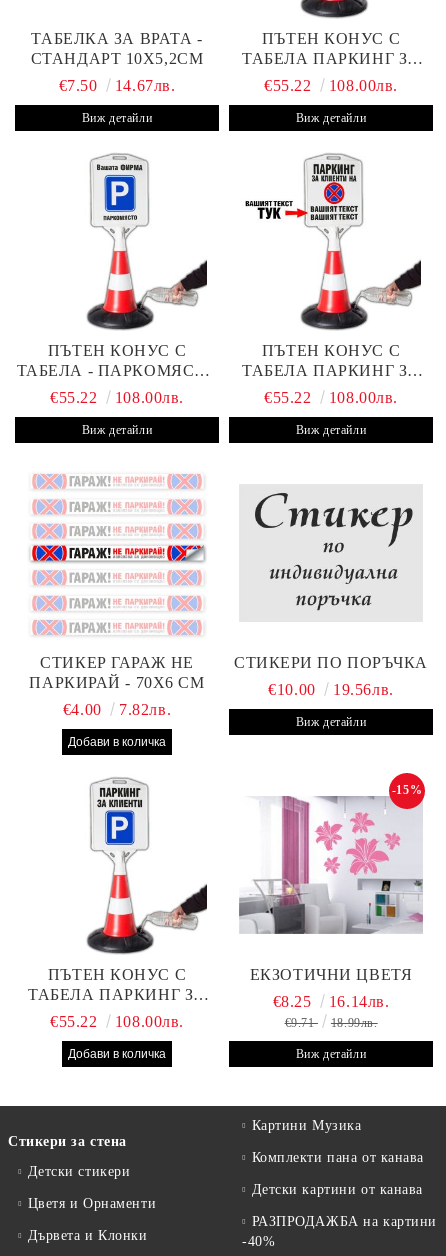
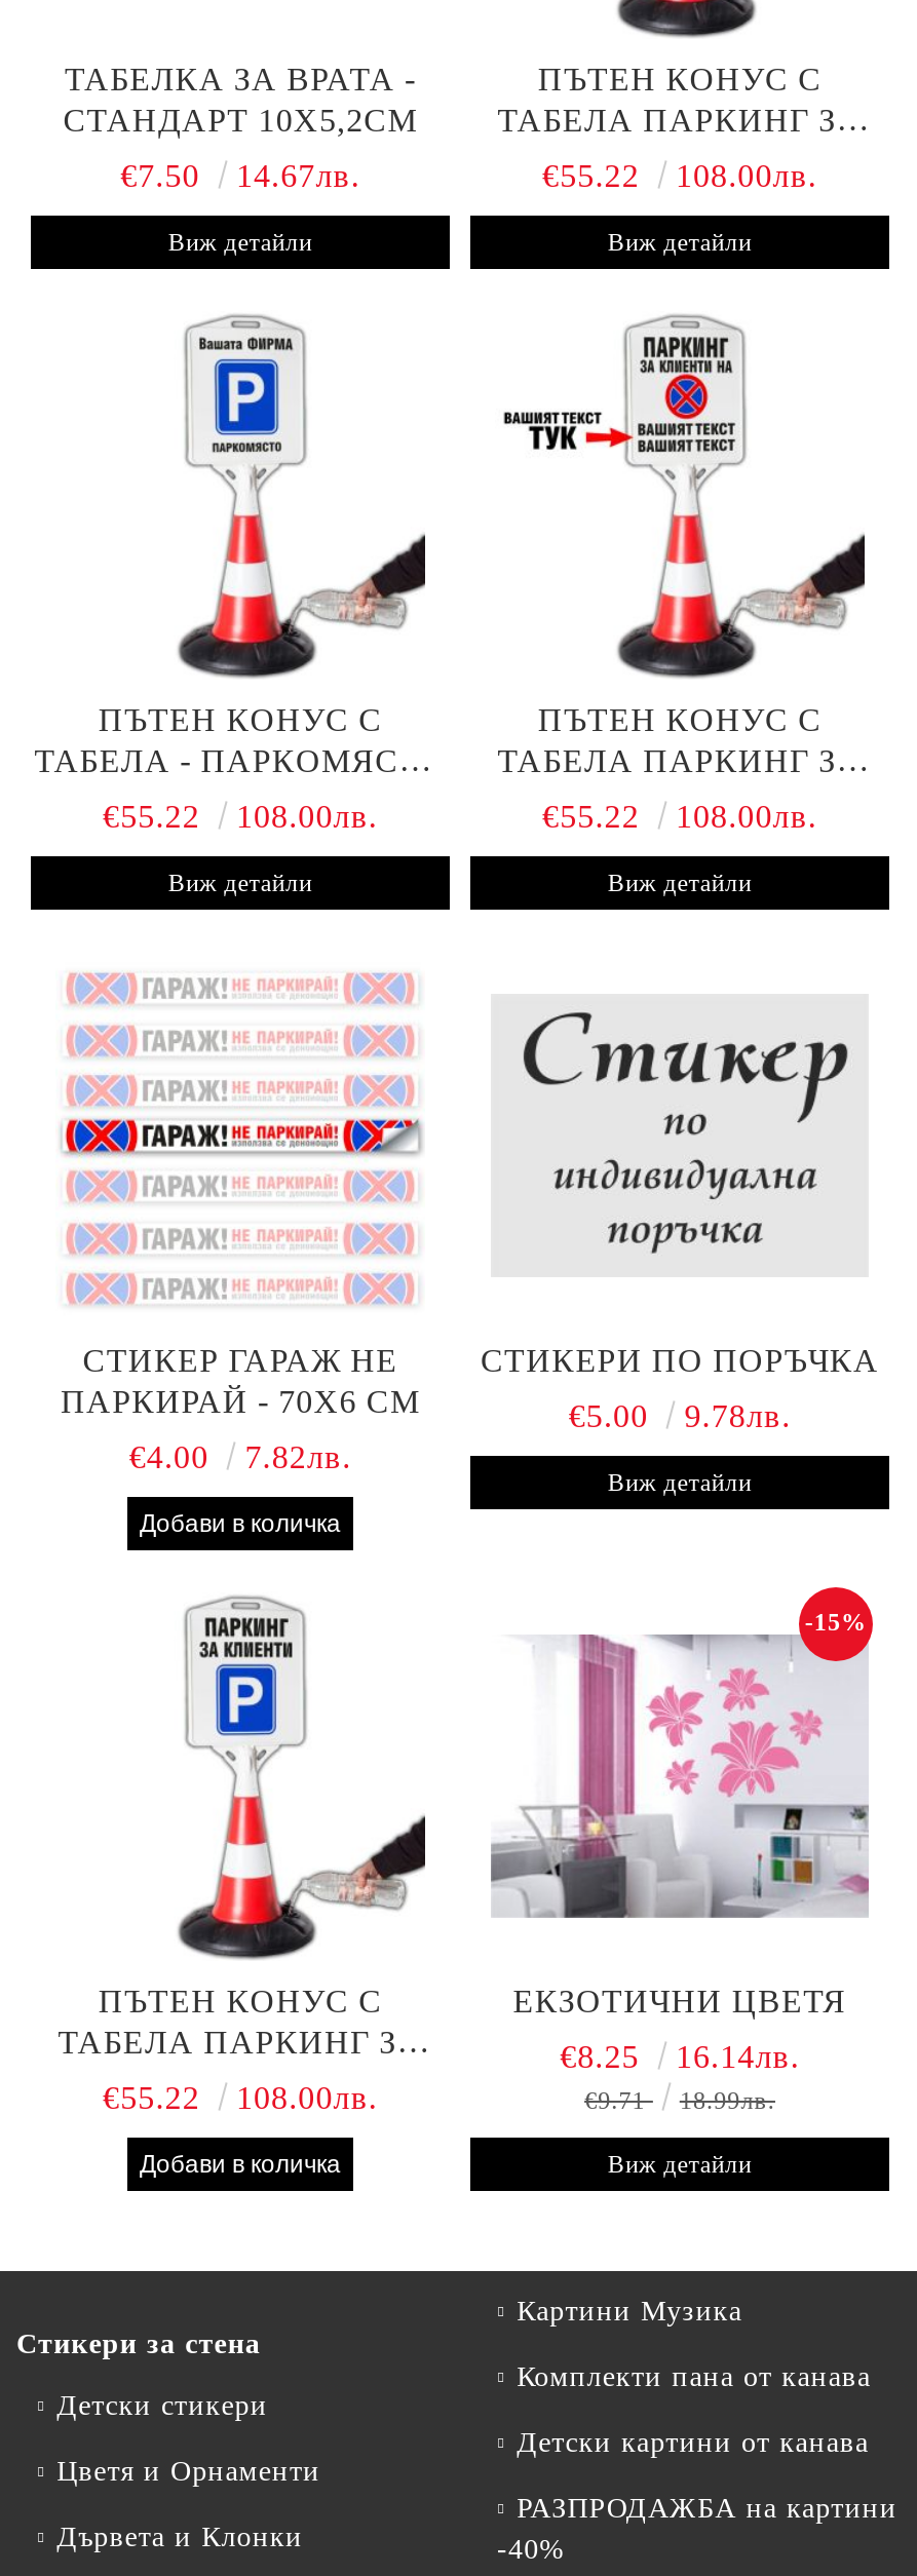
- €10.00
- 19.56лв.
+ €5.00
+ 9.78лв.
